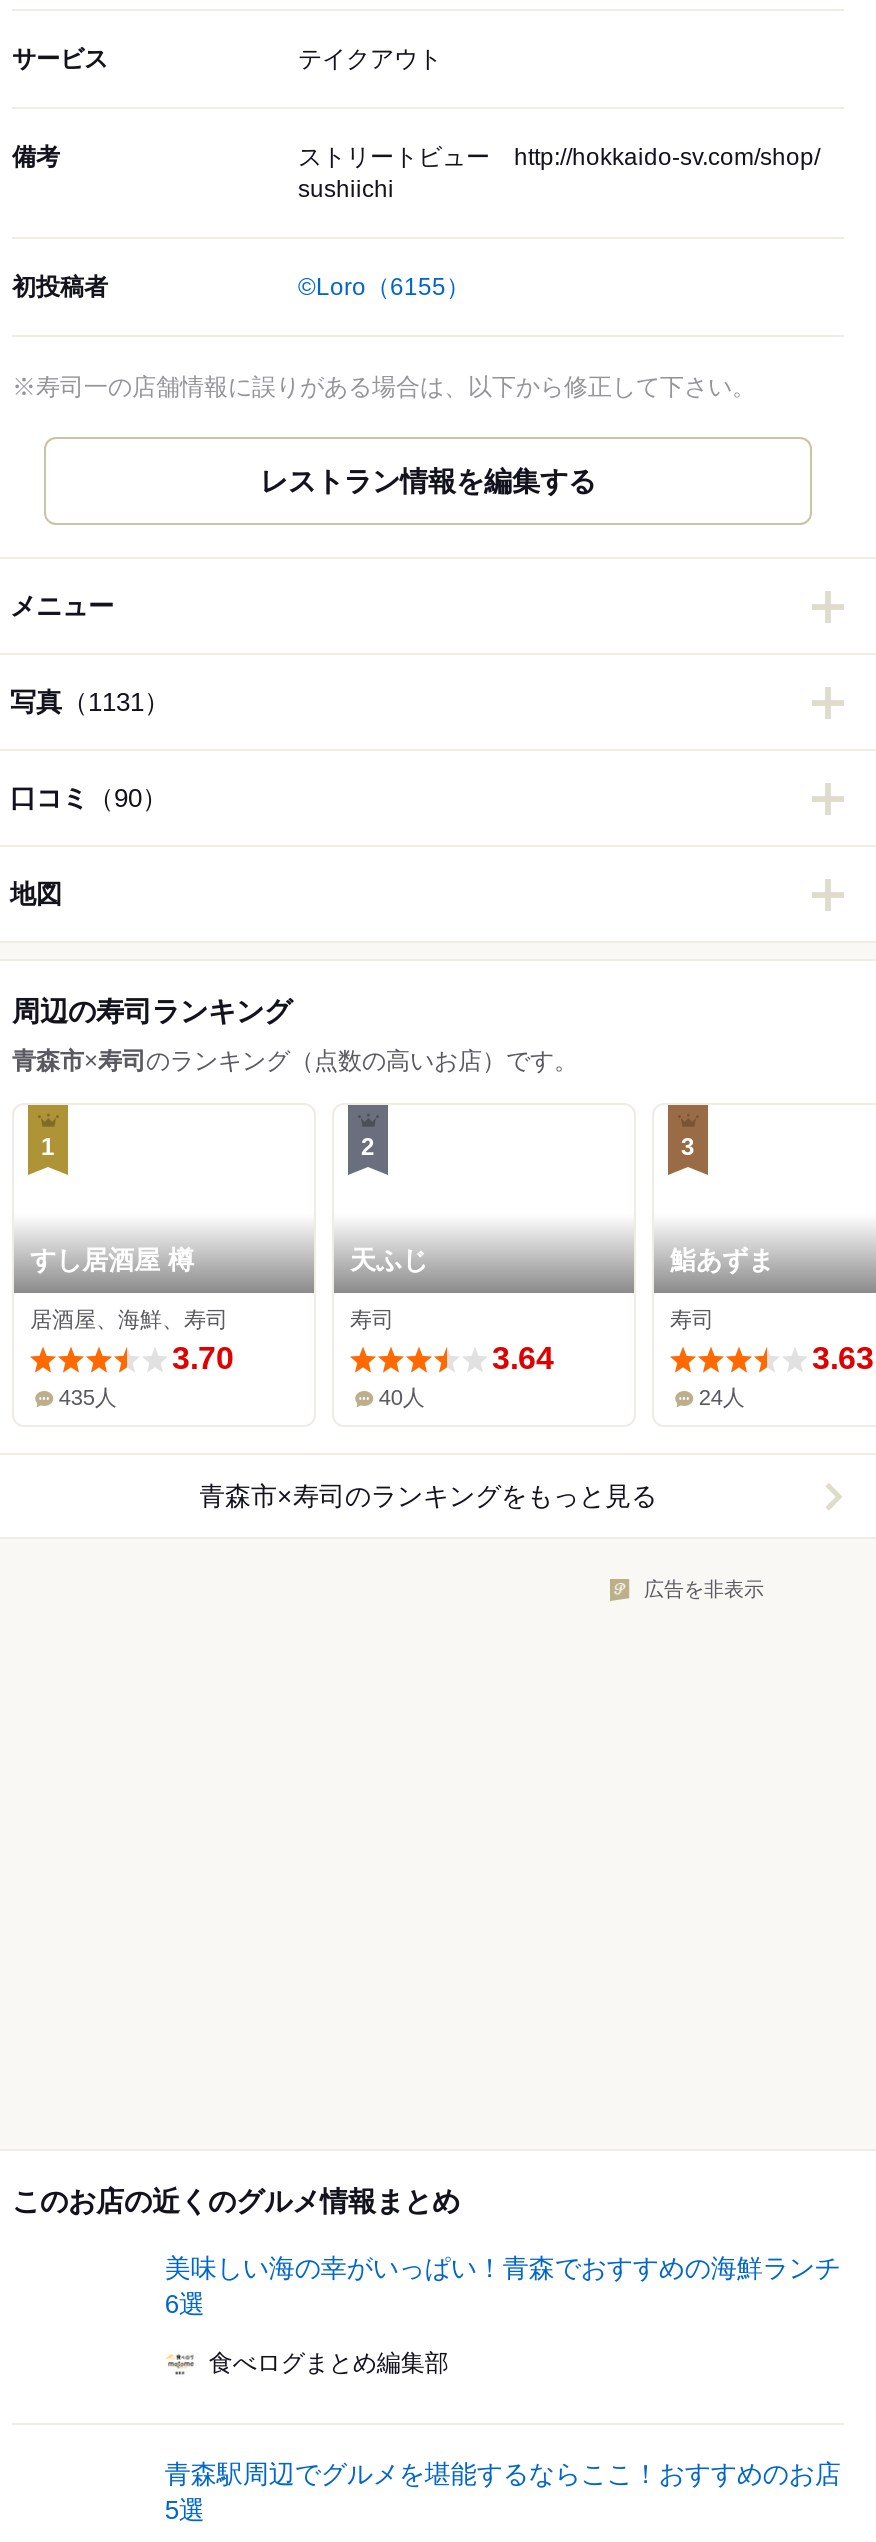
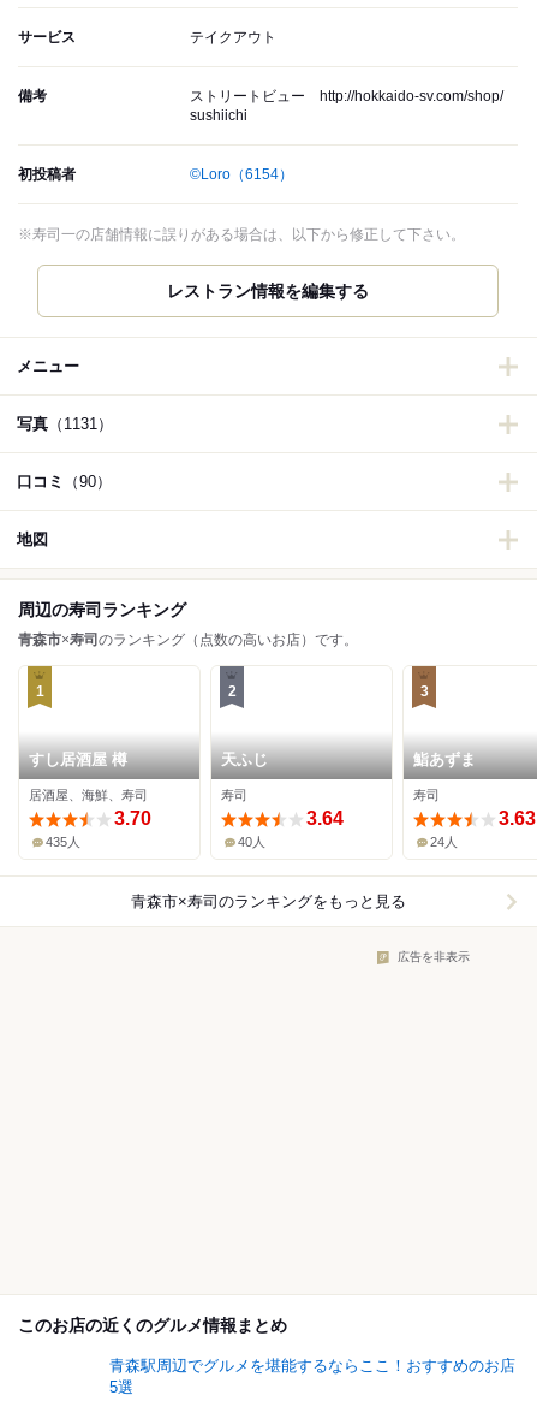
- ©Loro（6155）
+ ©Loro（6154）

- 美味しい海の幸がいっぱい！青森でおすすめの海鮮ランチ
- 6選
- 食べログまとめ編集部
